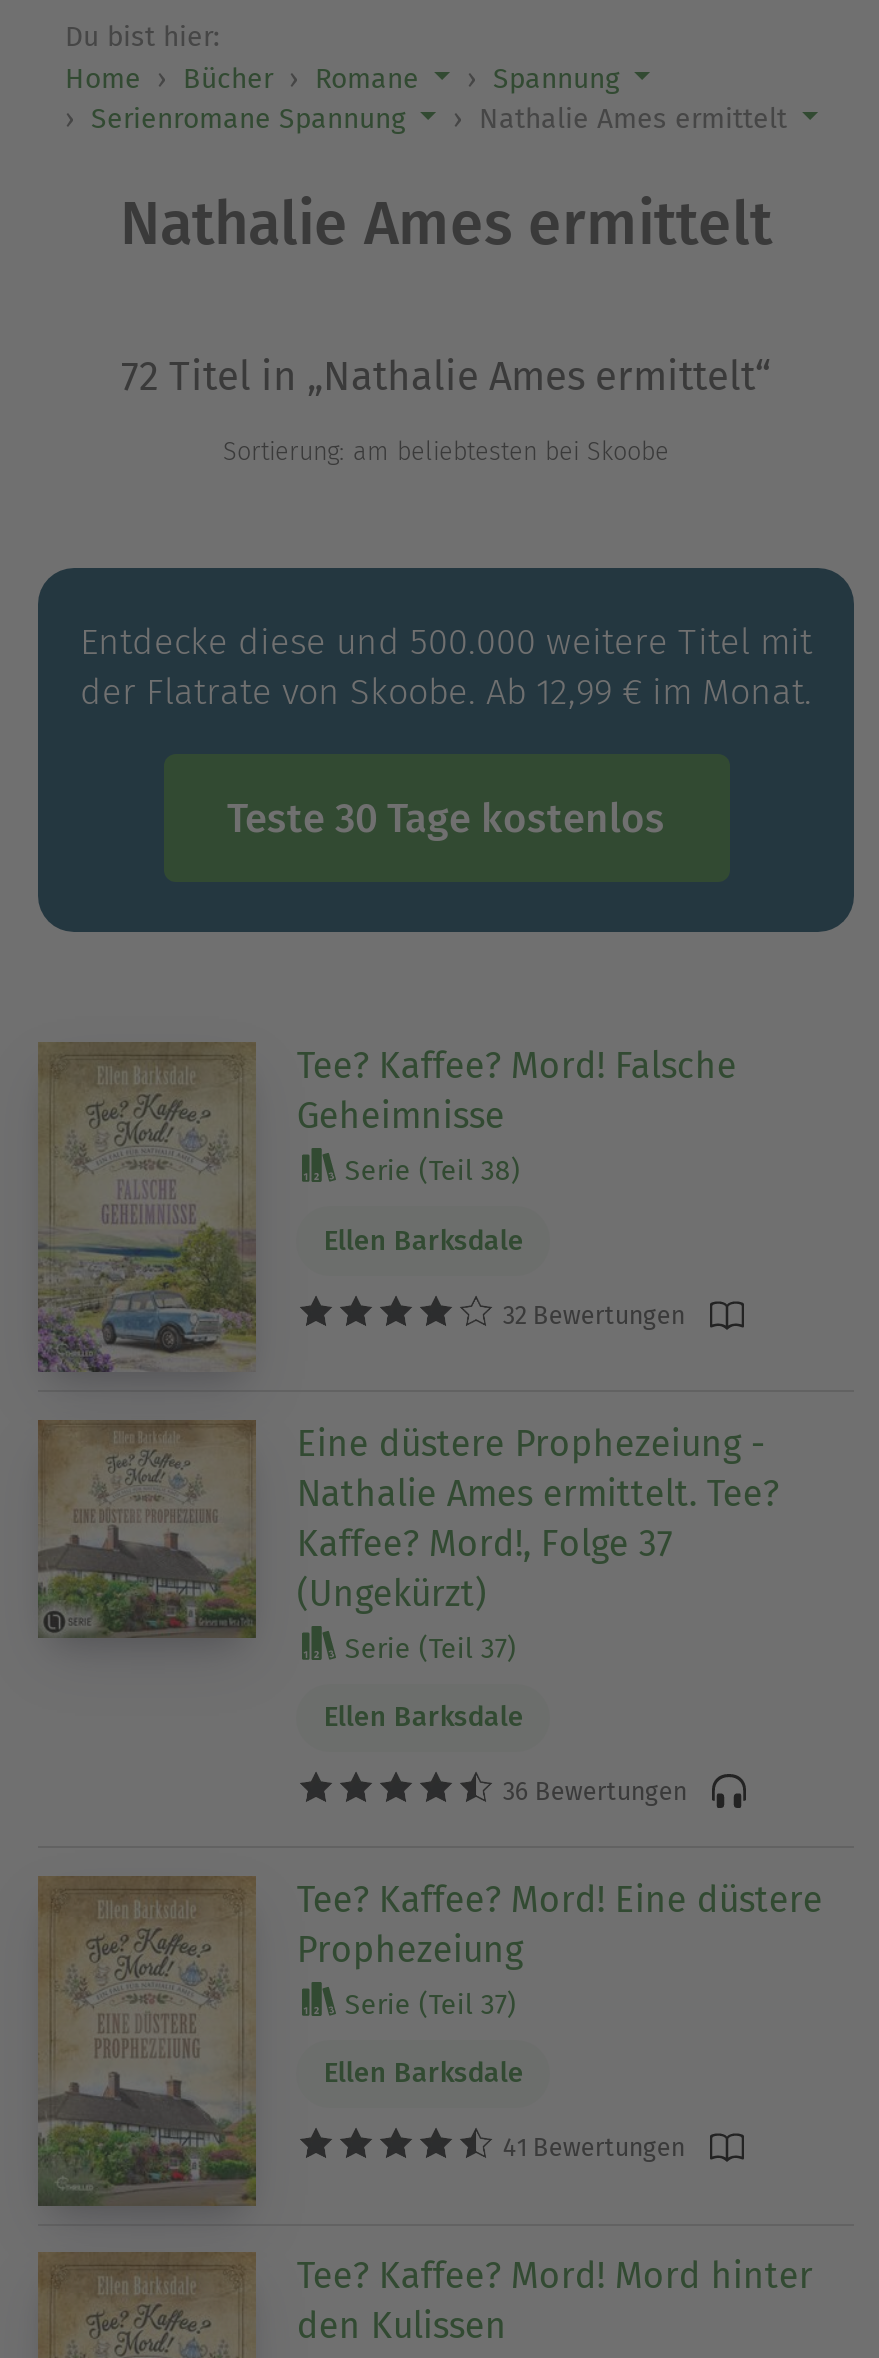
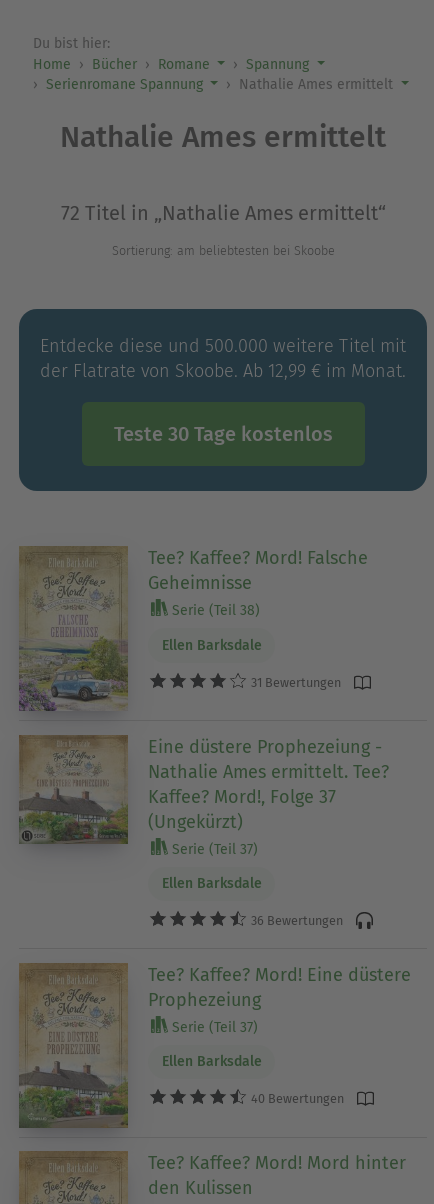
- 32 Bewertungen
+ 31 Bewertungen

- 41 Bewertungen
+ 40 Bewertungen
